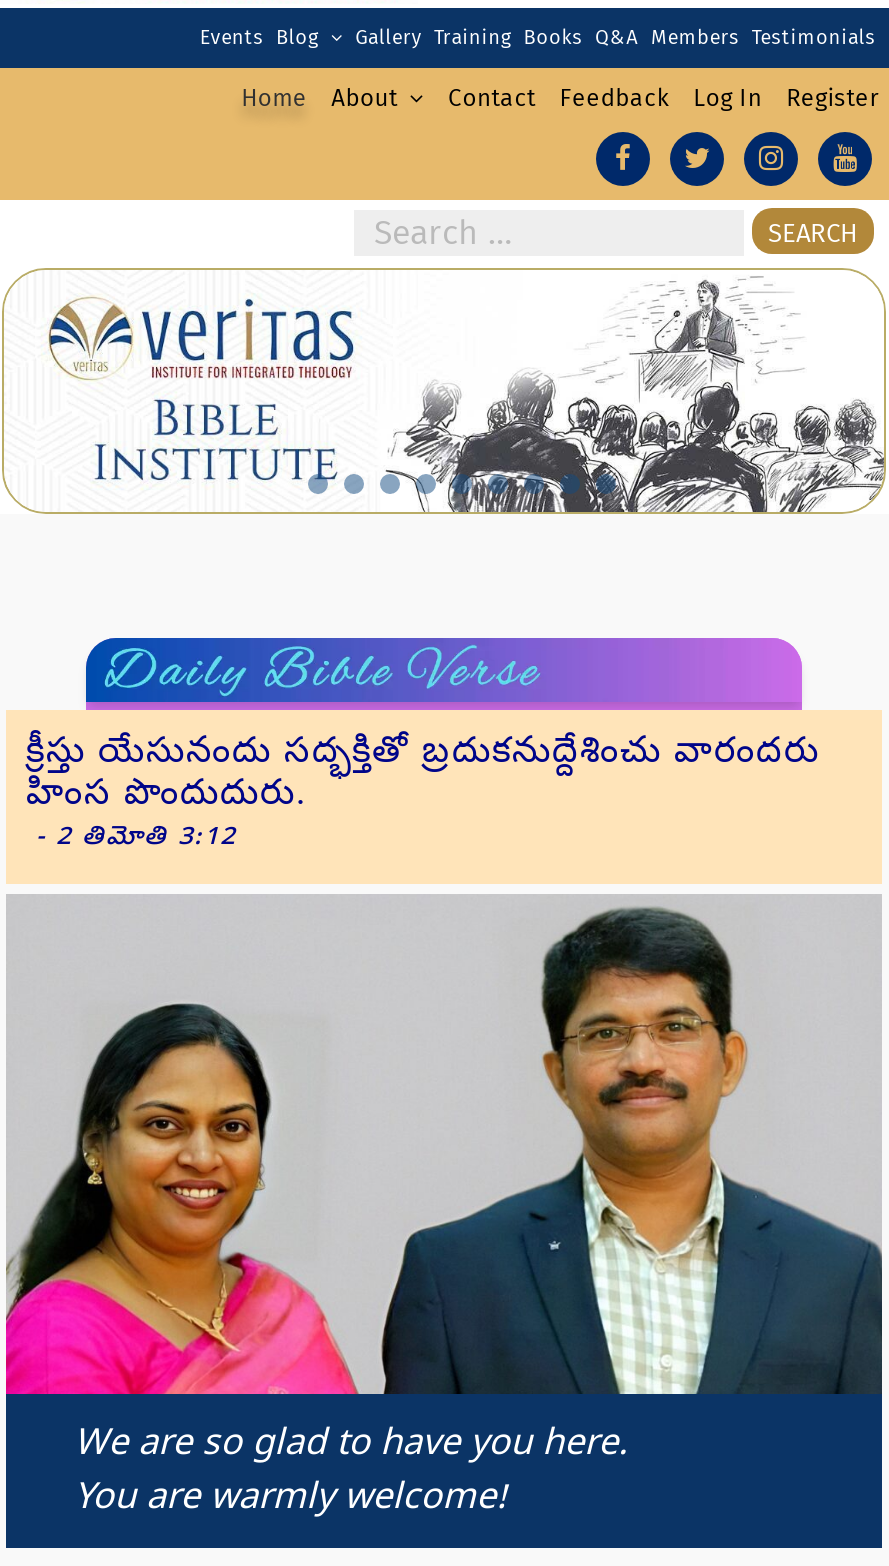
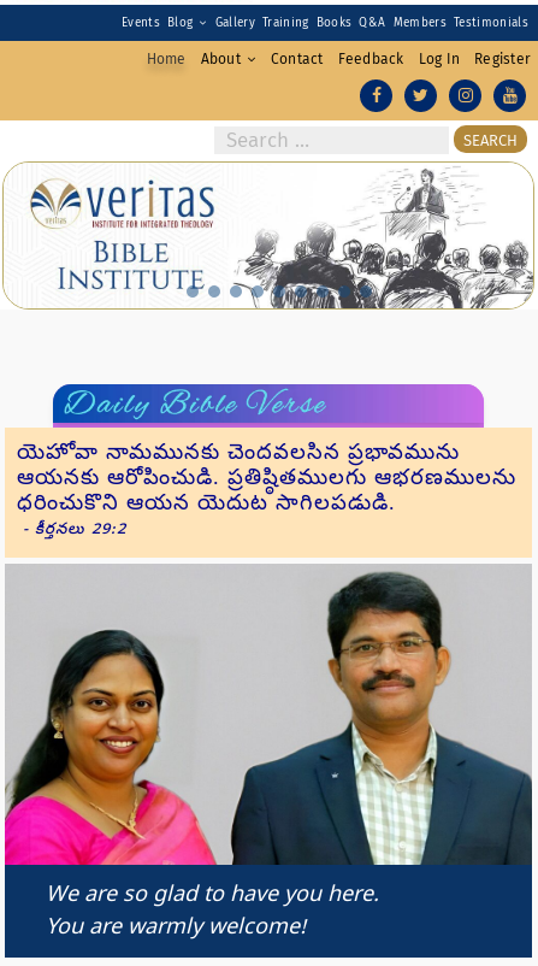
- క్రీస్తు యేసునందు సద్భక్తితో బ్రదుకనుద్దేశించు వారందరు
- హింస పొందుదురు.
- - 2 తిమోతి 3:12
+ యెహోవా నామమునకు చెందవలసిన ప్రభావమును
+ ఆయనకు ఆరోపించుడి. ప్రతిష్ఠితములగు ఆభరణములను
+ ధరించుకొని ఆయన యెదుట సాగిలపడుడి.
+ - కీర్తనలు 29:2
